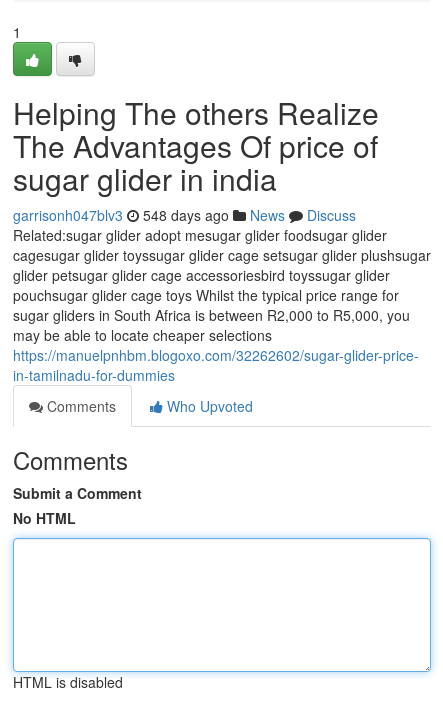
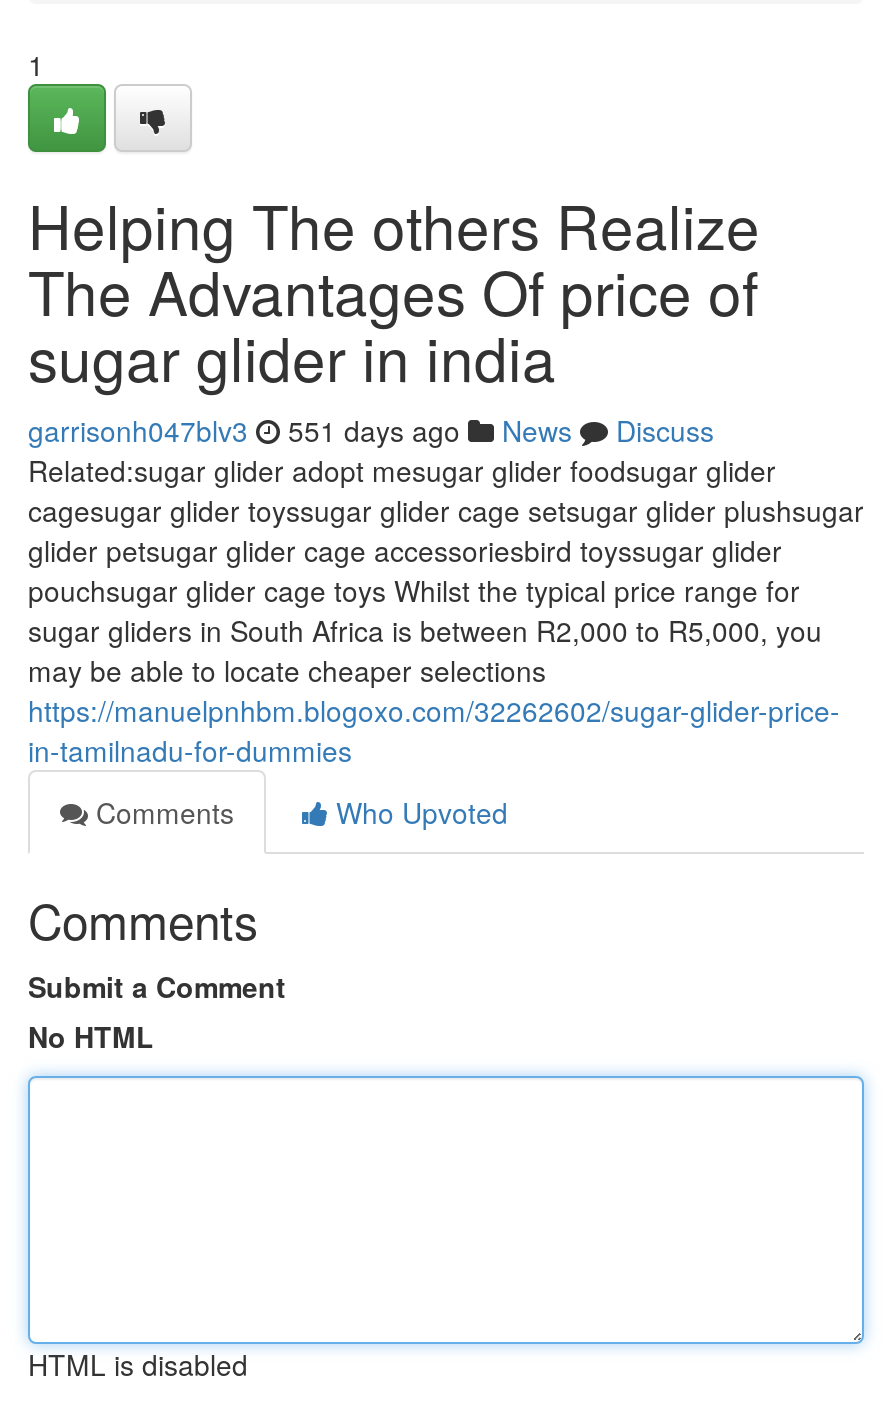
- garrisonh047blv3 548 days ago News Discuss
+ garrisonh047blv3 551 days ago News Discuss
